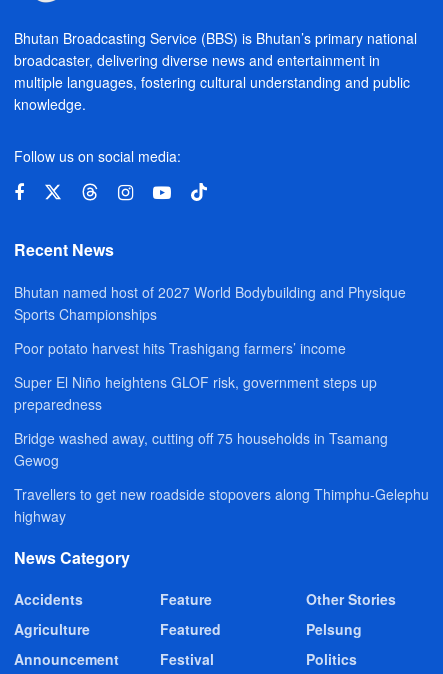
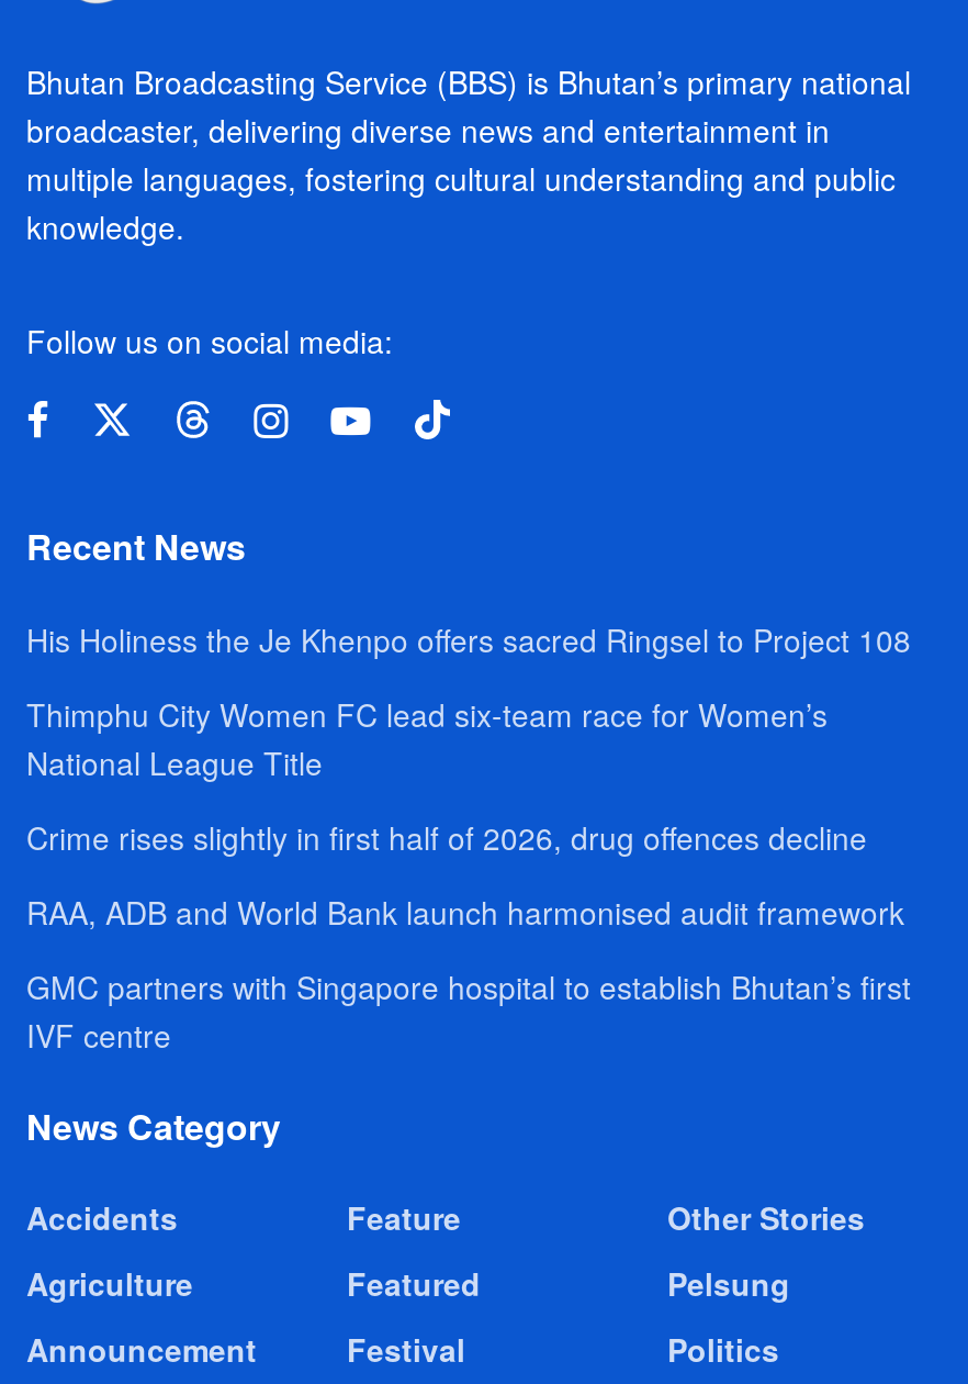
- Bhutan named host of 2027 World Bodybuilding and Physique
- Sports Championships
+ His Holiness the Je Khenpo offers sacred Ringsel to Project 108

- Poor potato harvest hits Trashigang farmers’ income
+ Thimphu City Women FC lead six-team race for Women’s
+ National League Title

- Super El Niño heightens GLOF risk, government steps up
- preparedness
+ Crime rises slightly in first half of 2026, drug offences decline

- Bridge washed away, cutting off 75 households in Tsamang
- Gewog
+ RAA, ADB and World Bank launch harmonised audit framework

- Travellers to get new roadside stopovers along Thimphu-Gelephu
- highway
+ GMC partners with Singapore hospital to establish Bhutan’s first
+ IVF centre
